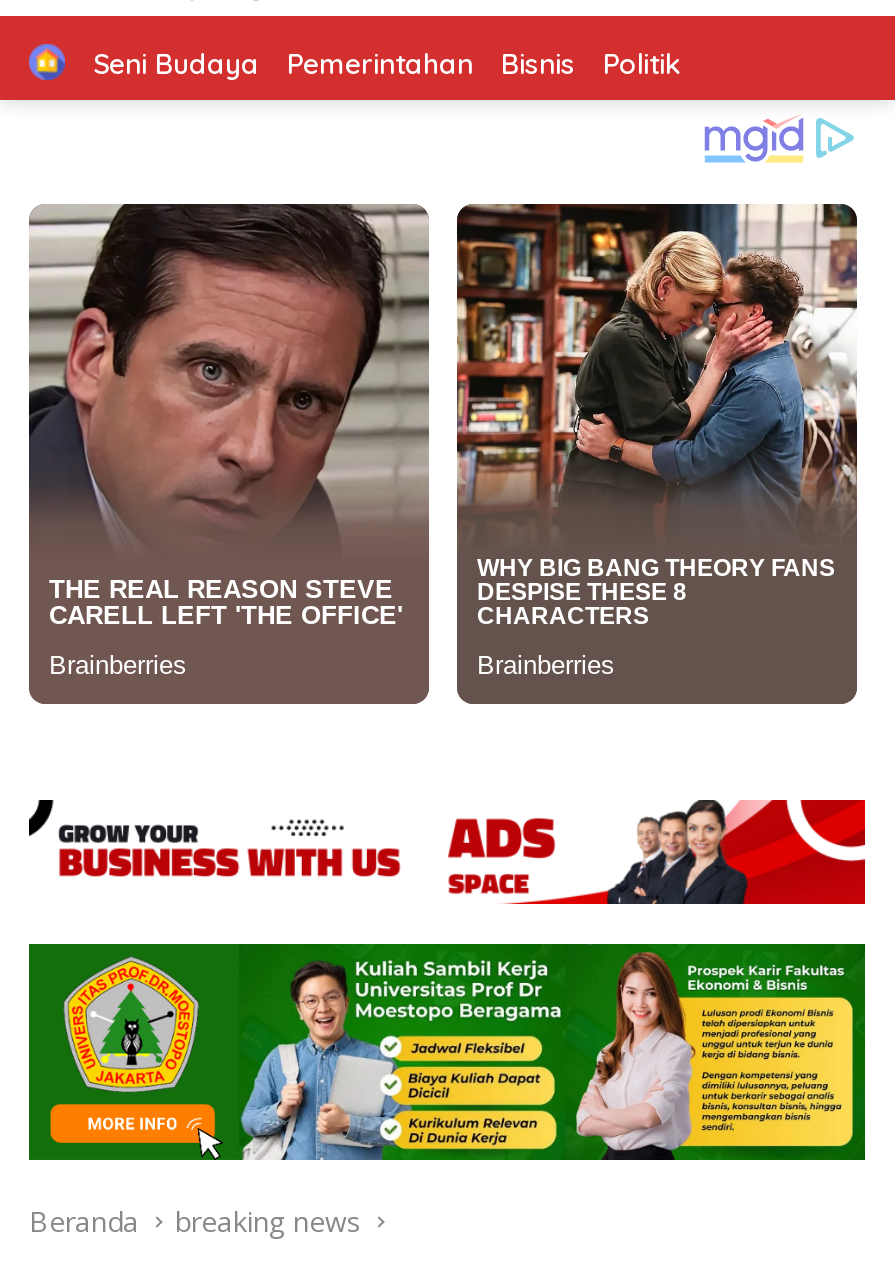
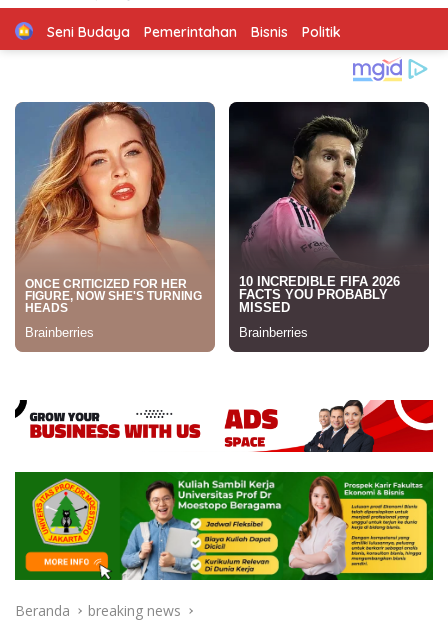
- [image]
+ [image]

- [image]
+ [image]
